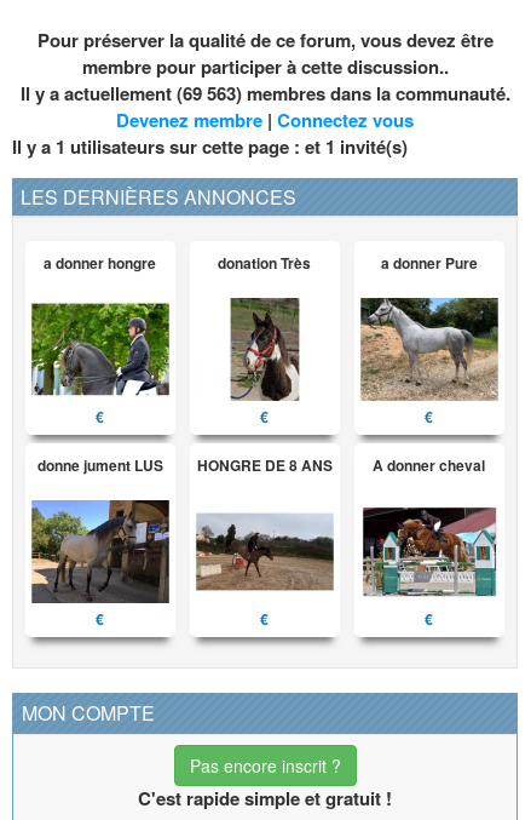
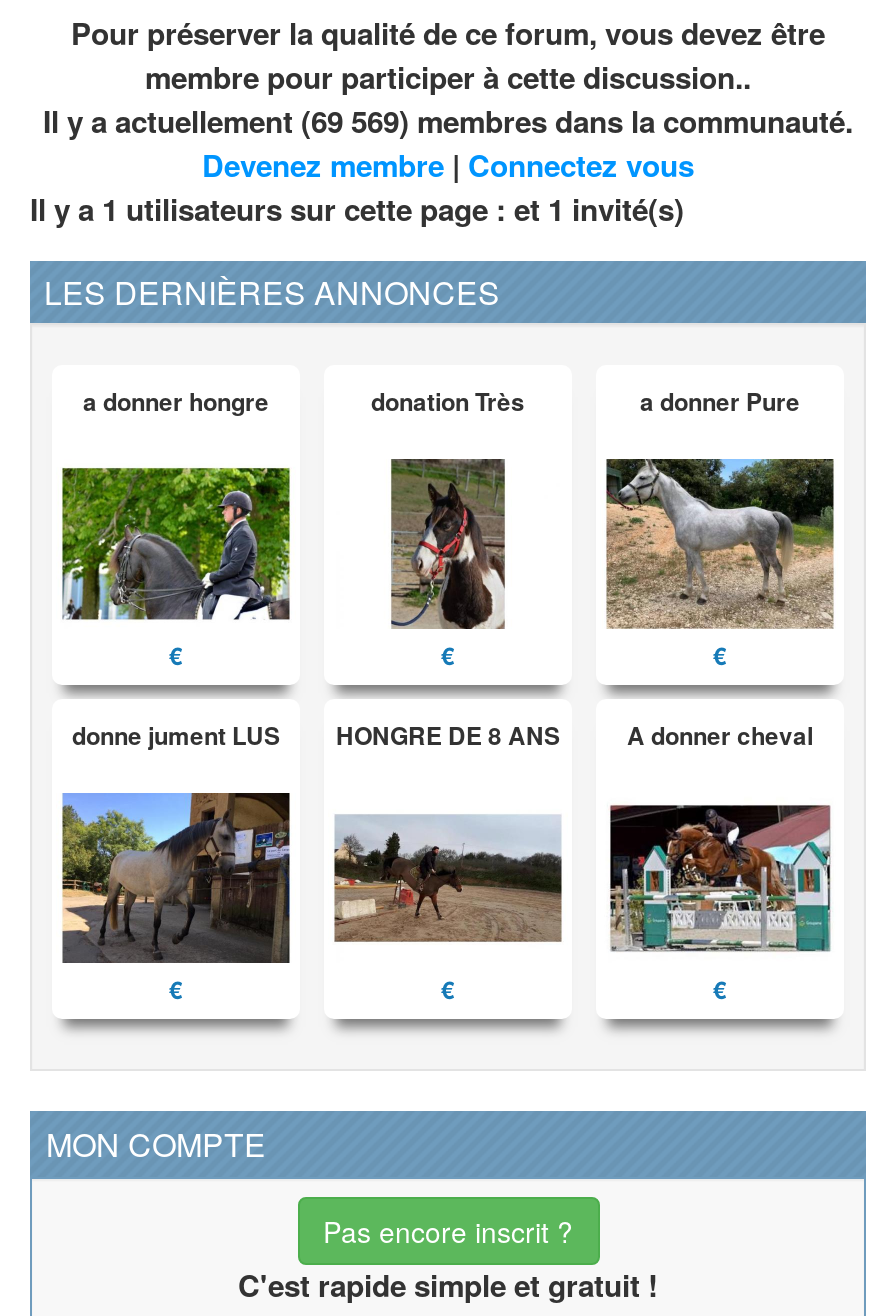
- Il y a actuellement (69 563) membres dans la communauté.
+ Il y a actuellement (69 569) membres dans la communauté.
